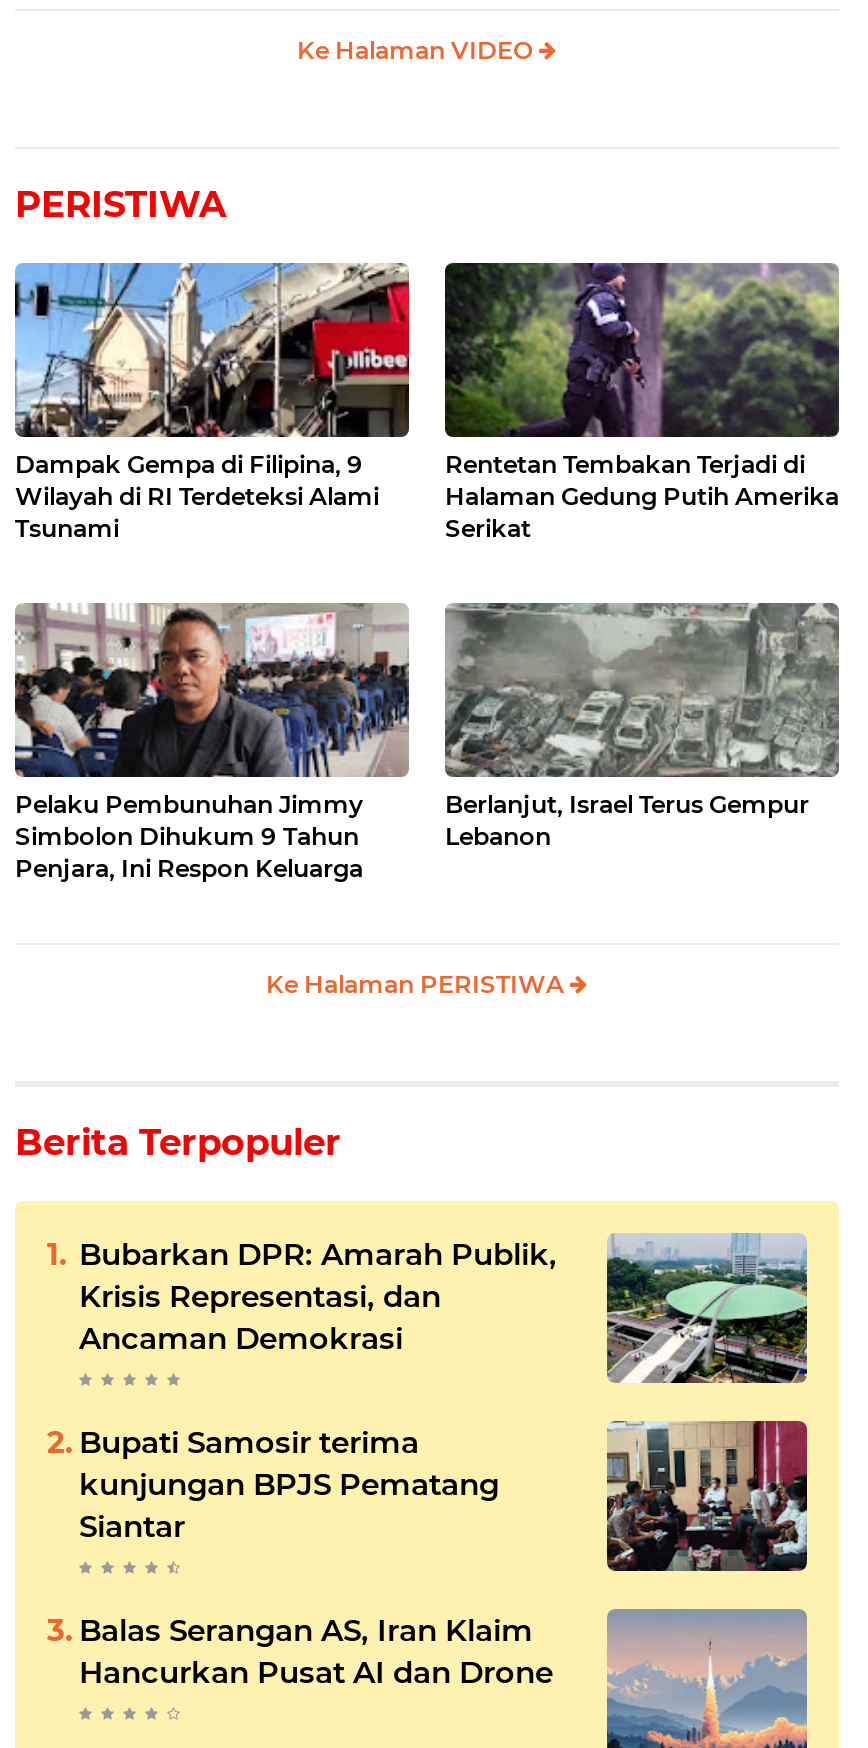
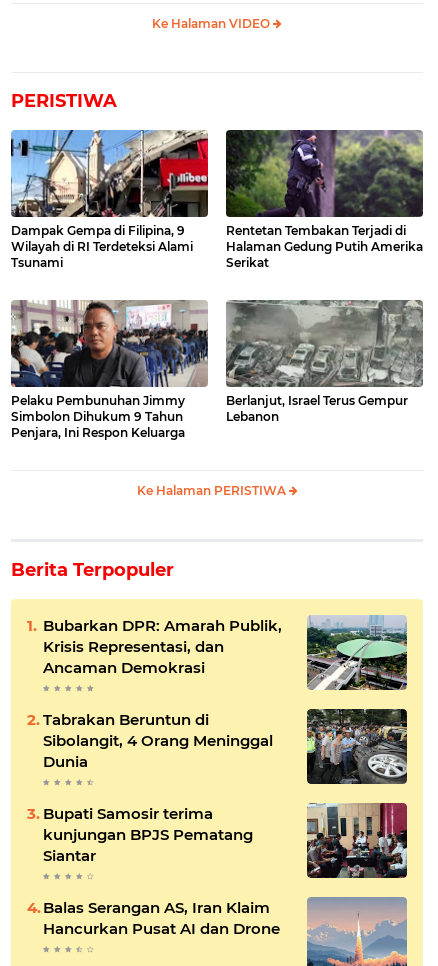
+ [image]
+ Tabrakan Beruntun di
+ Sibolangit, 4 Orang Meninggal
+ Dunia
